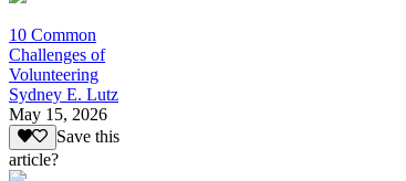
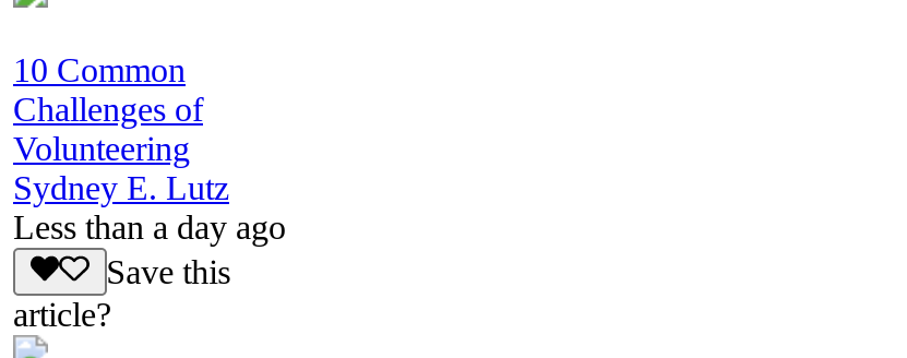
- May 15, 2026
+ Less than a day ago
